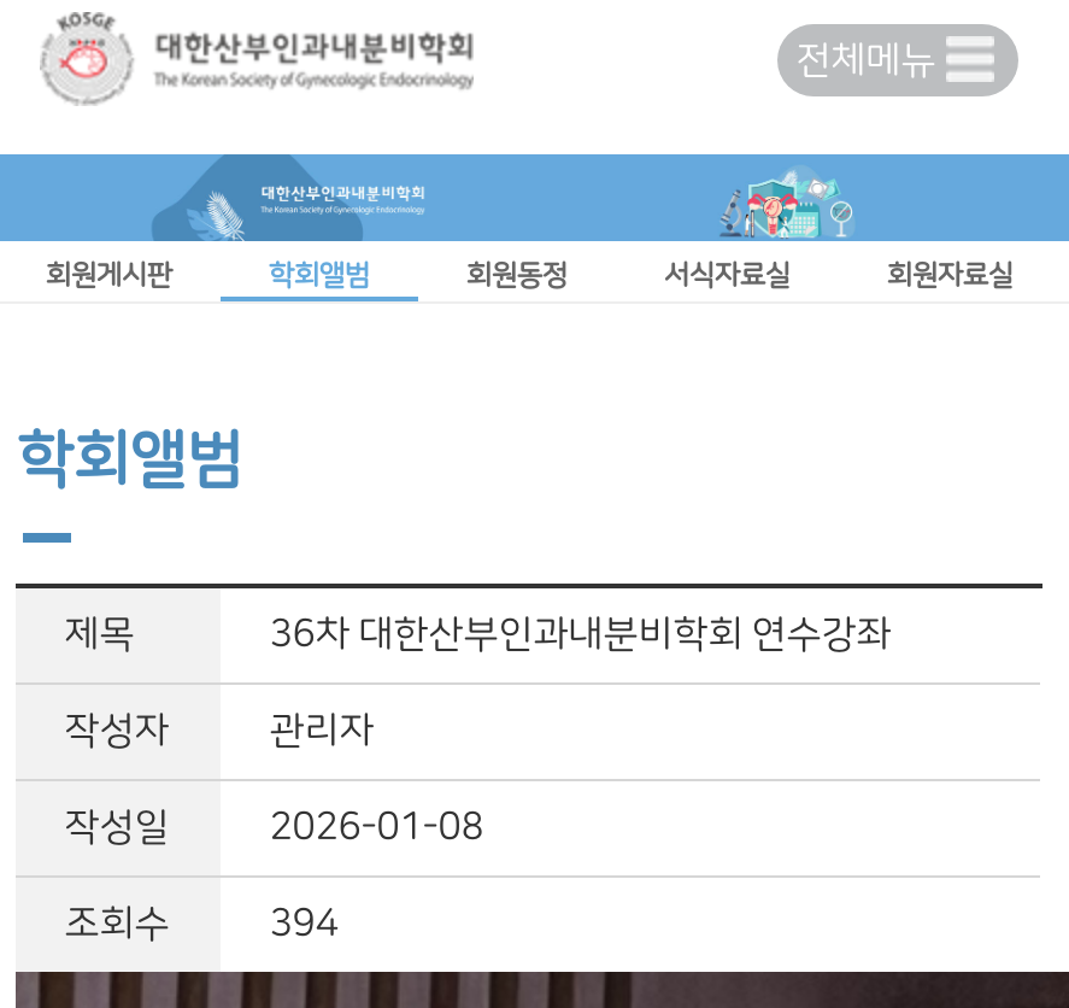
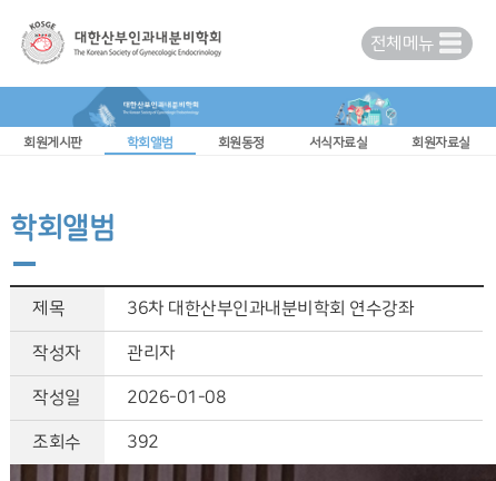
- 394
+ 392
